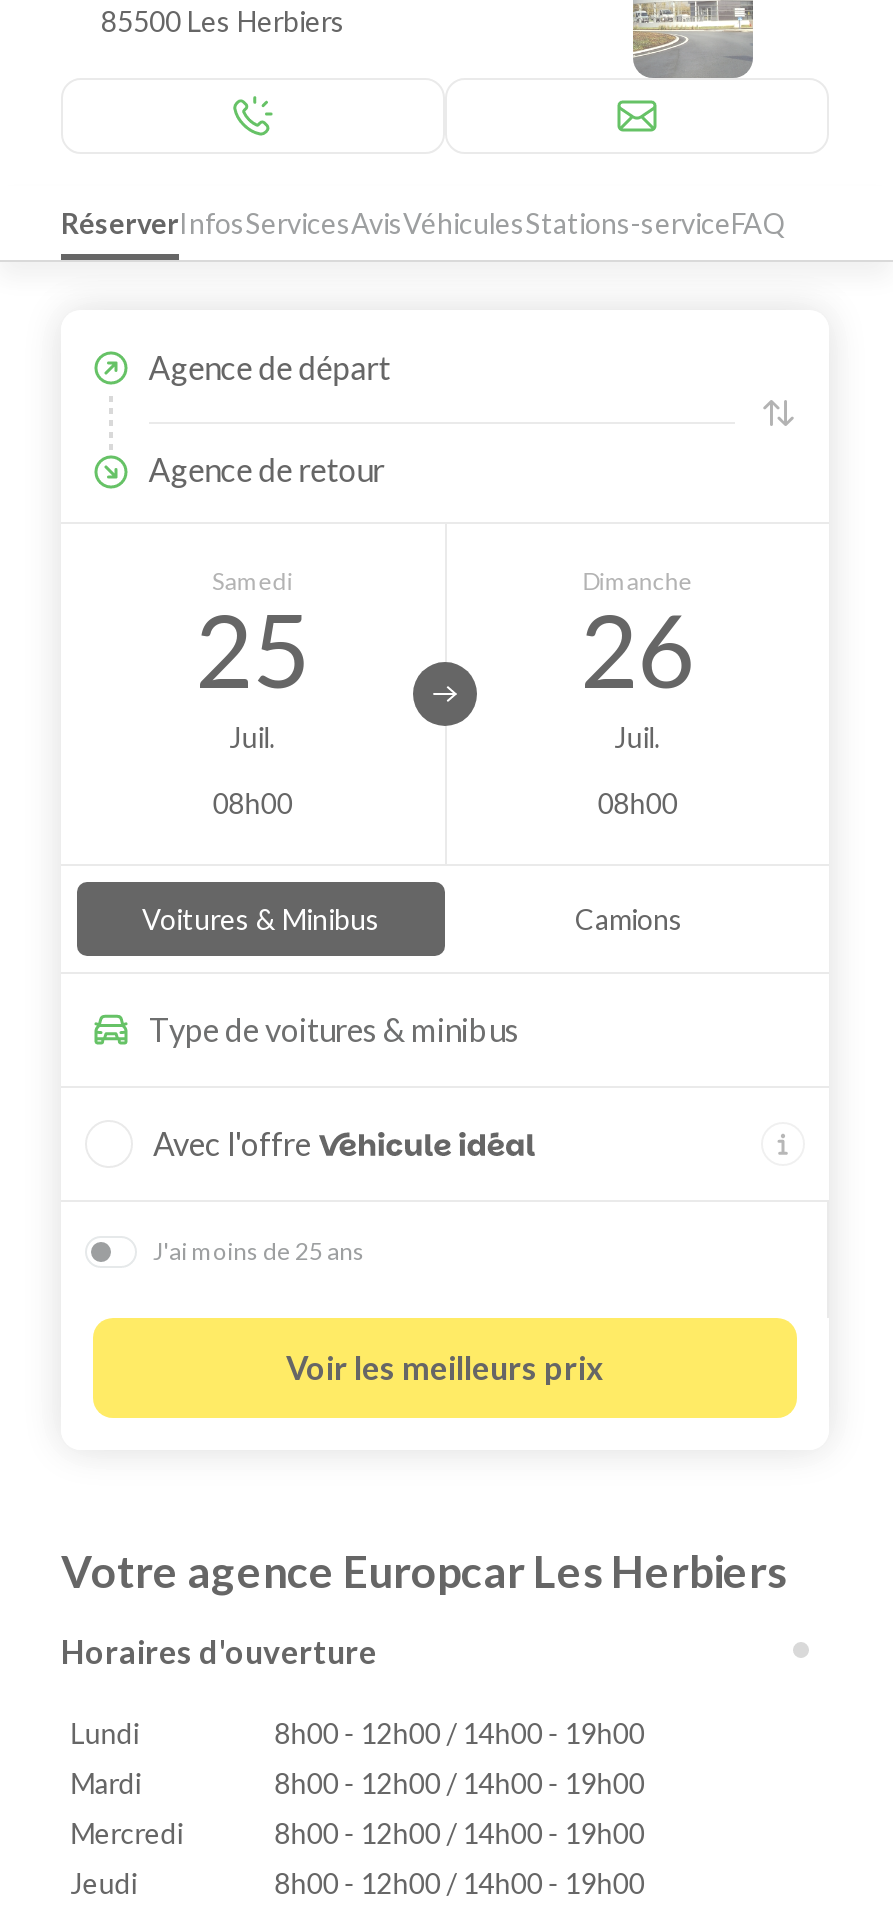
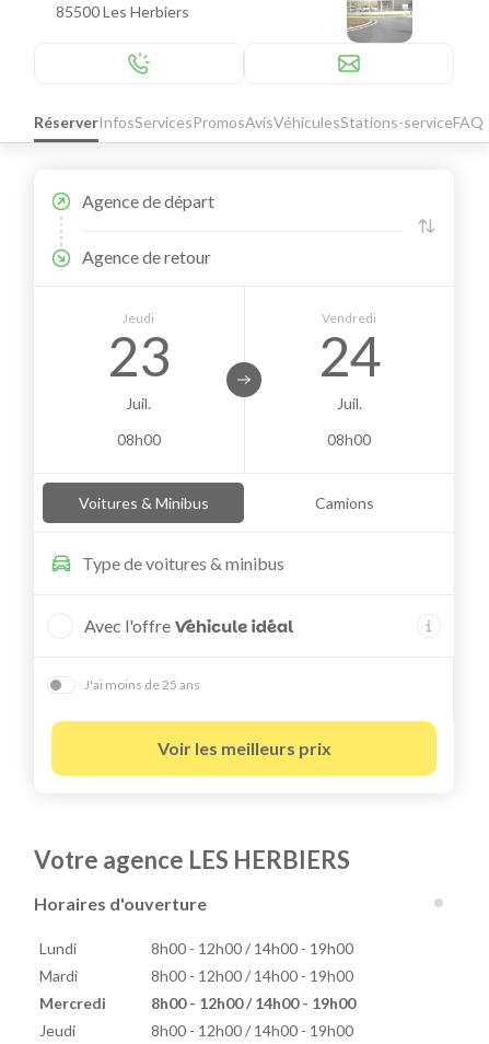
- Réserver InfosServicesAvisVéhiculesStations-serviceFAQ
+ Réserver InfosServices PromosAvisVéhiculesStations-serviceFAQ

- Samedi
- 25
+ Jeudi
+ 23

- Dimanche
- 26
+ Vendredi
+ 24

- Votre agence Europcar Les Herbiers
+ Votre agence LES HERBIERS
